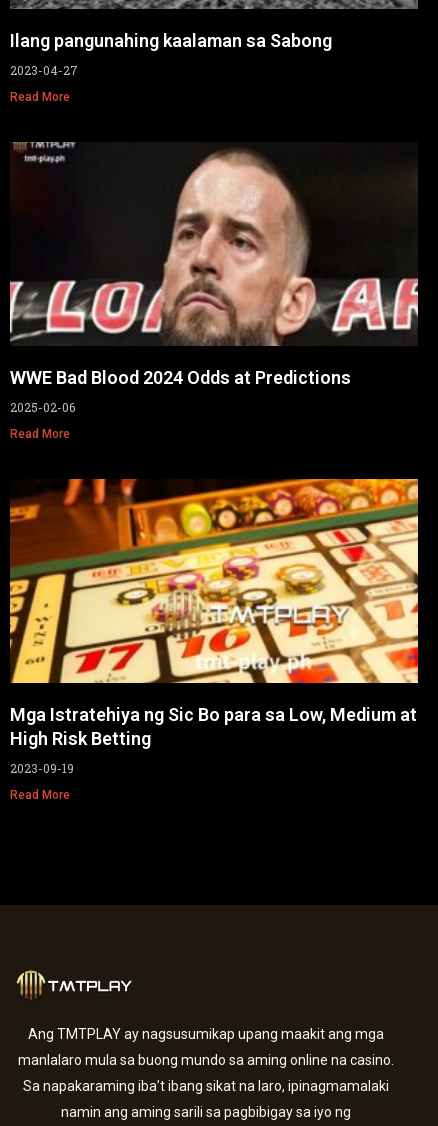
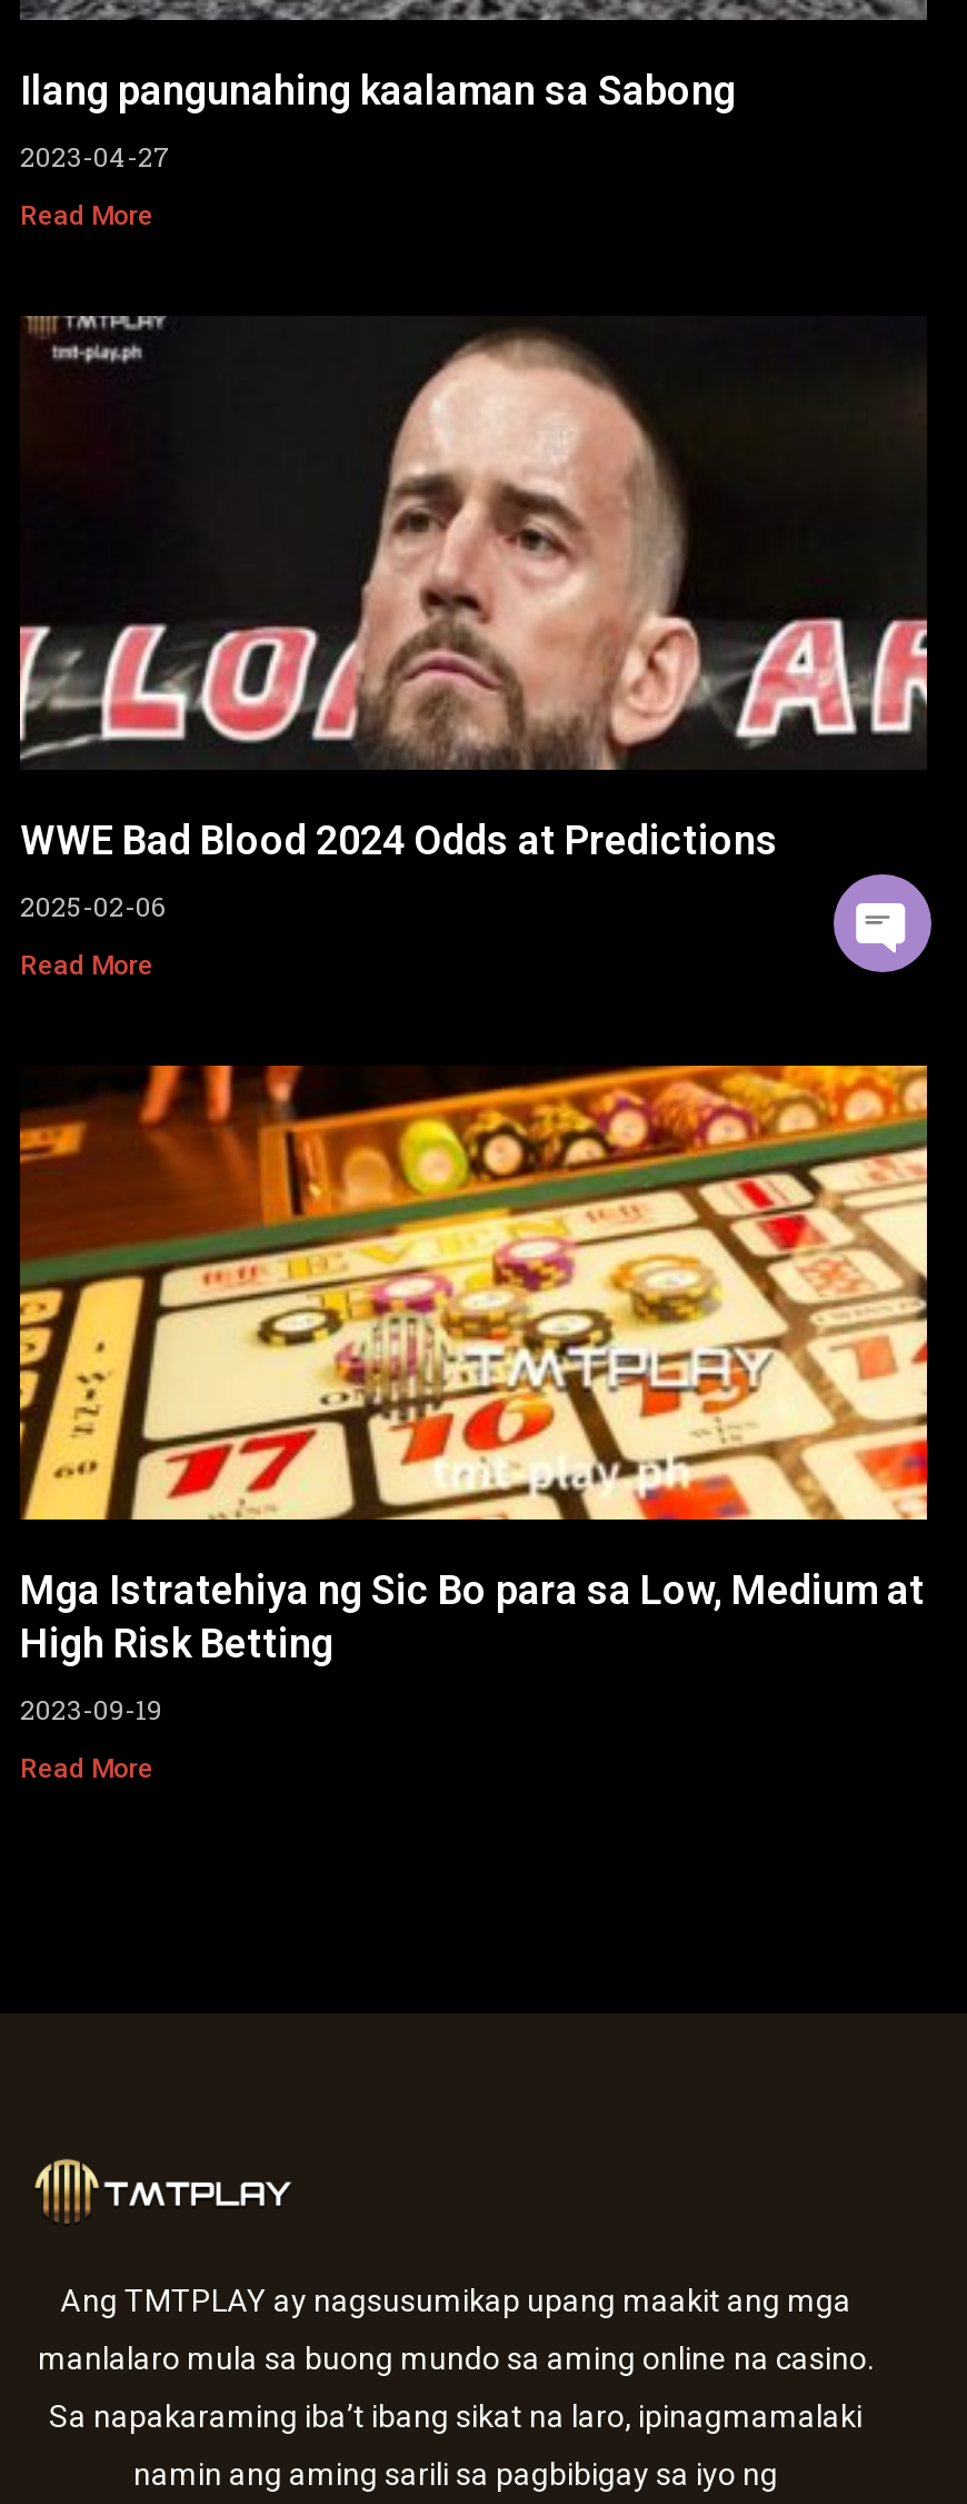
+ [image]
